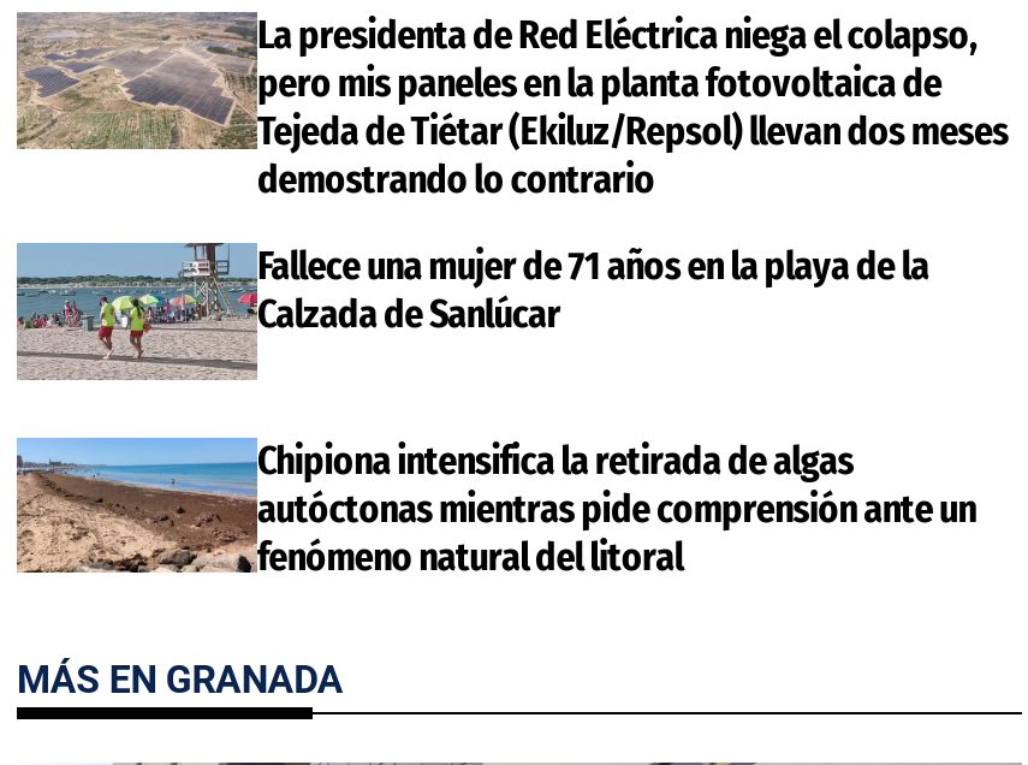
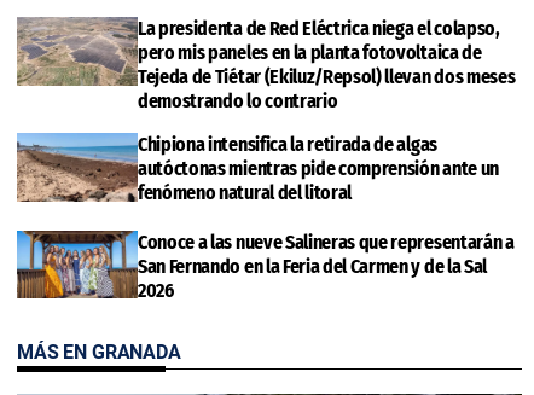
- Fallece una mujer de 71 años en la playa de la
- Calzada de Sanlúcar

moved up: [image] | Chipiona intensifica la retirada de algas | autóctonas mientras pide comprensión ante un | fenómeno natural del litoral

+ [image]
+ Conoce a las nueve Salineras que representarán a
+ San Fernando en la Feria del Carmen y de la Sal
+ 2026
